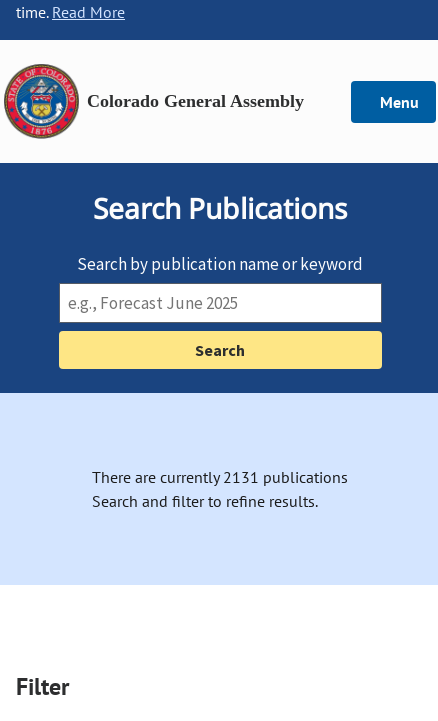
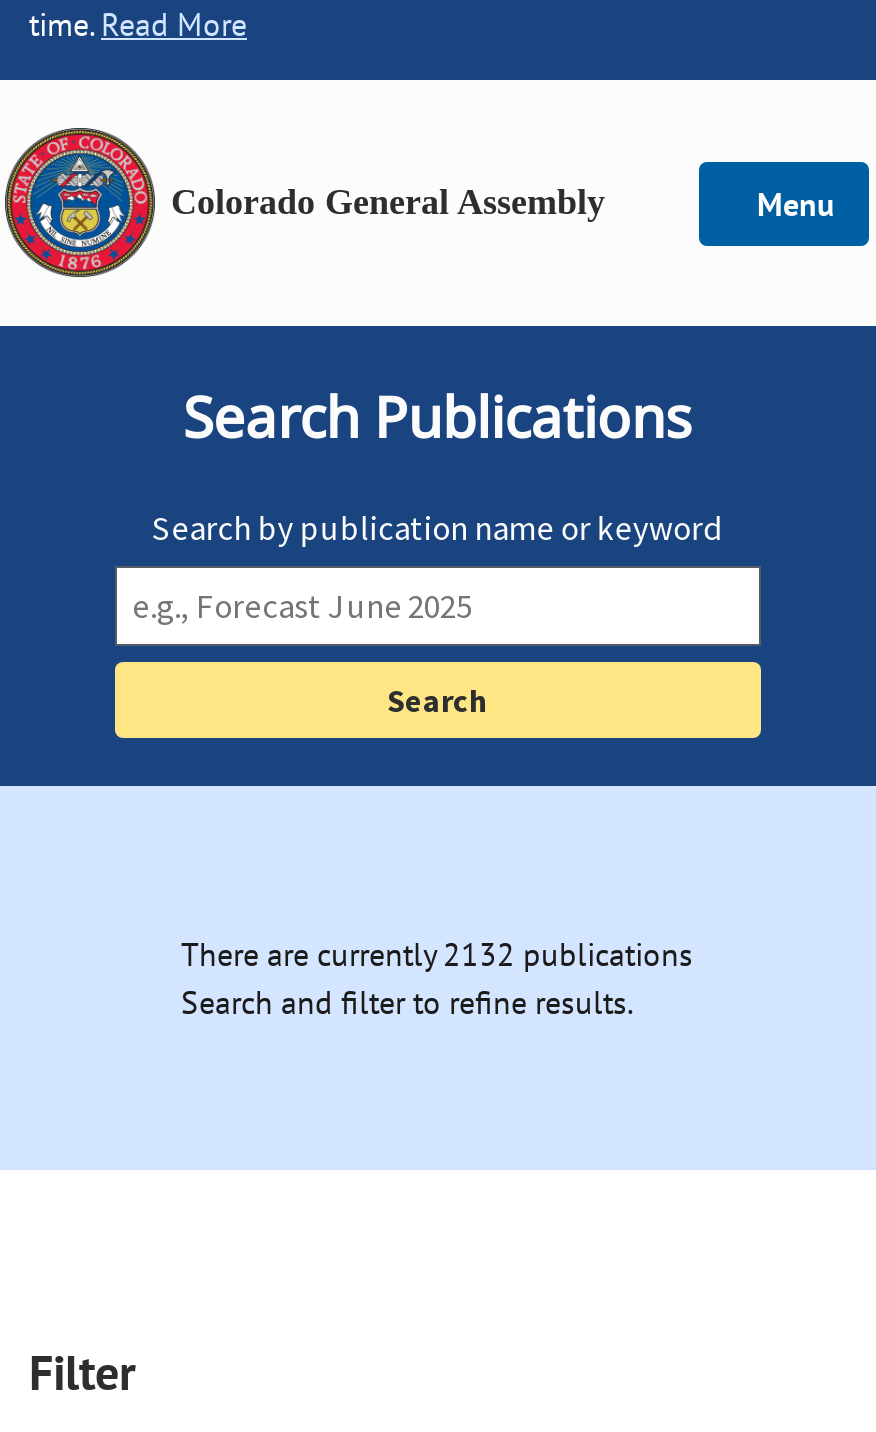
- There are currently 2131 publications
+ There are currently 2132 publications
